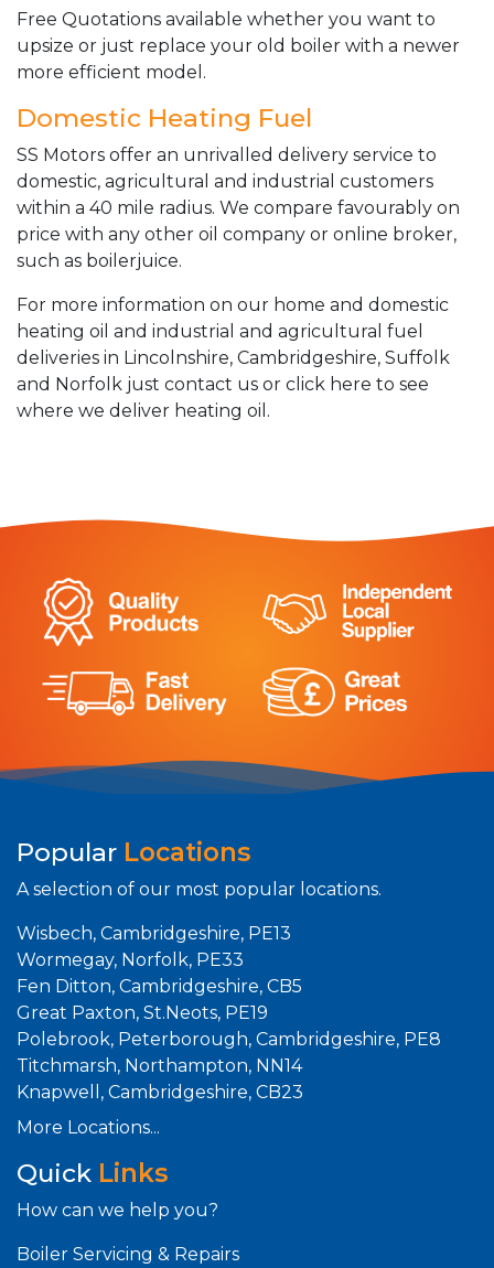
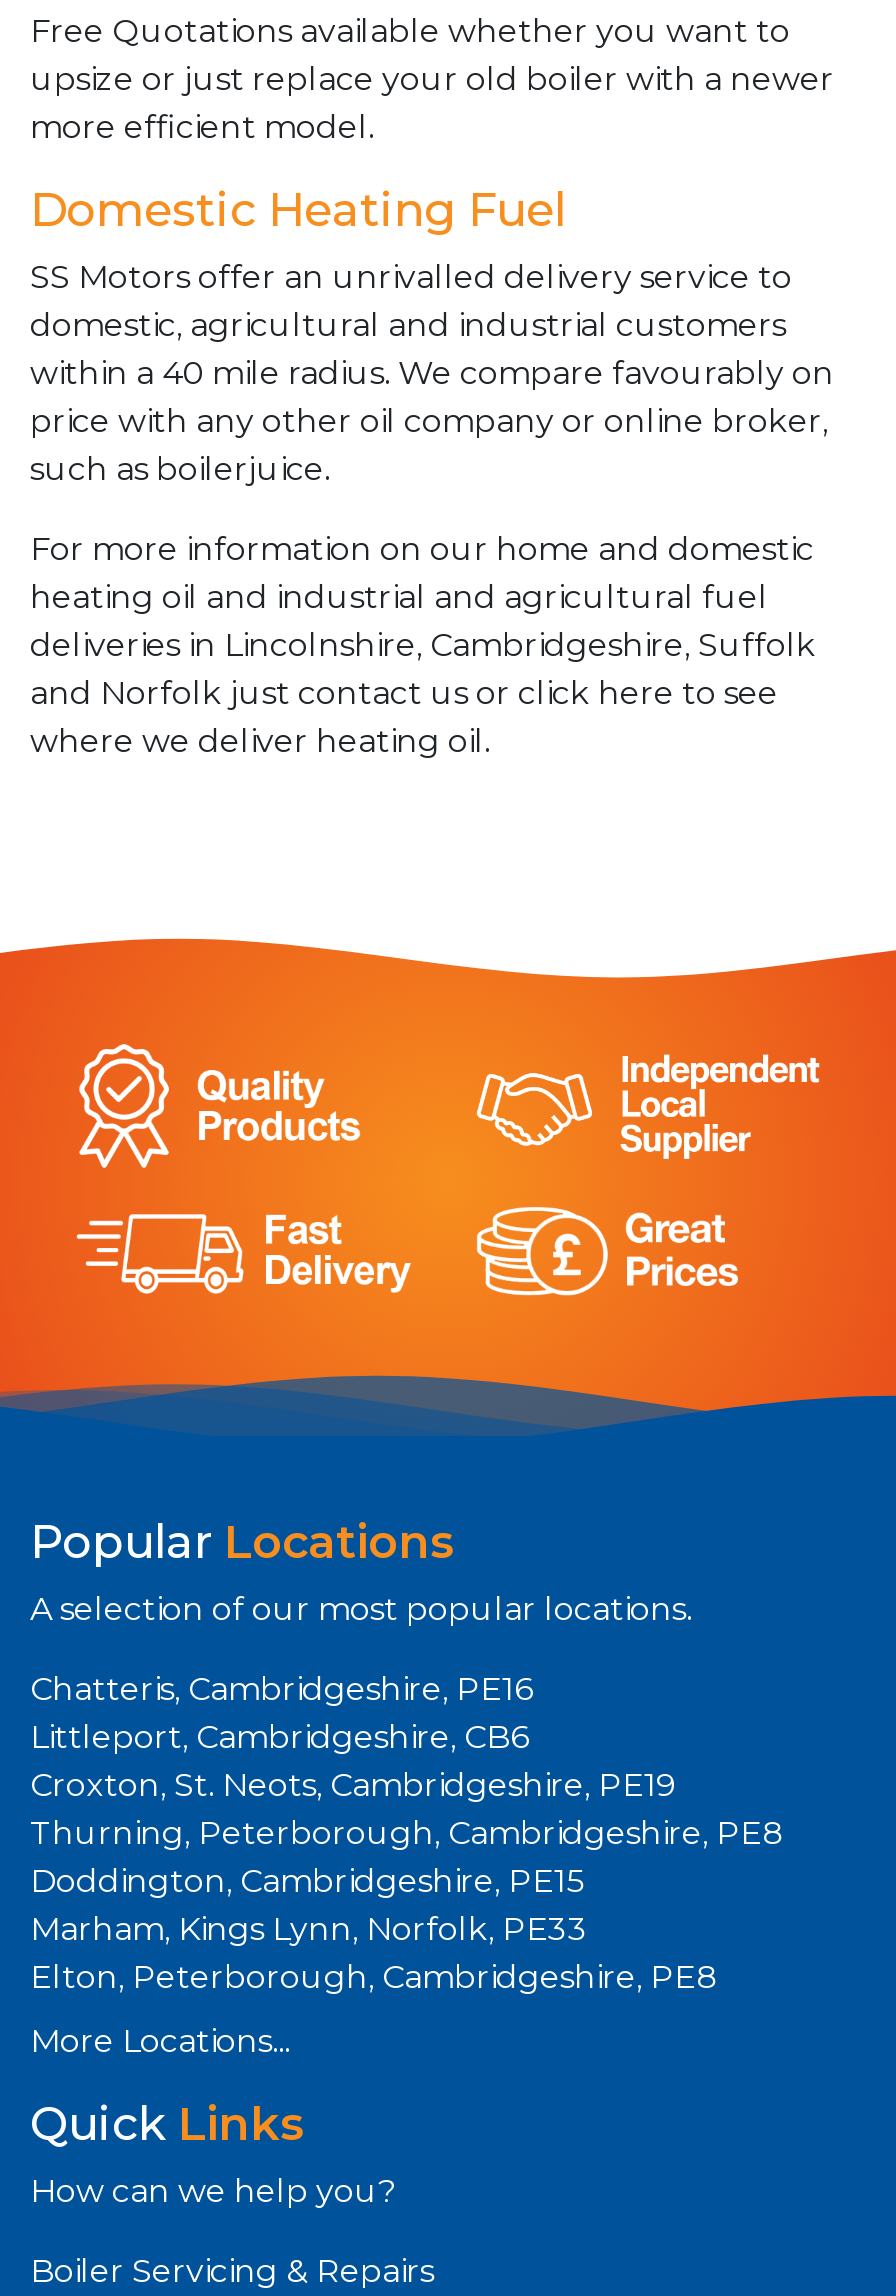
- Wisbech, Cambridgeshire, PE13
- Wormegay, Norfolk, PE33
- Fen Ditton, Cambridgeshire, CB5
- Great Paxton, St.Neots, PE19
- Polebrook, Peterborough, Cambridgeshire, PE8
- Titchmarsh, Northampton, NN14
- Knapwell, Cambridgeshire, CB23
+ Chatteris, Cambridgeshire, PE16
+ Littleport, Cambridgeshire, CB6
+ Croxton, St. Neots, Cambridgeshire, PE19
+ Thurning, Peterborough, Cambridgeshire, PE8
+ Doddington, Cambridgeshire, PE15
+ Marham, Kings Lynn, Norfolk, PE33
+ Elton, Peterborough, Cambridgeshire, PE8
